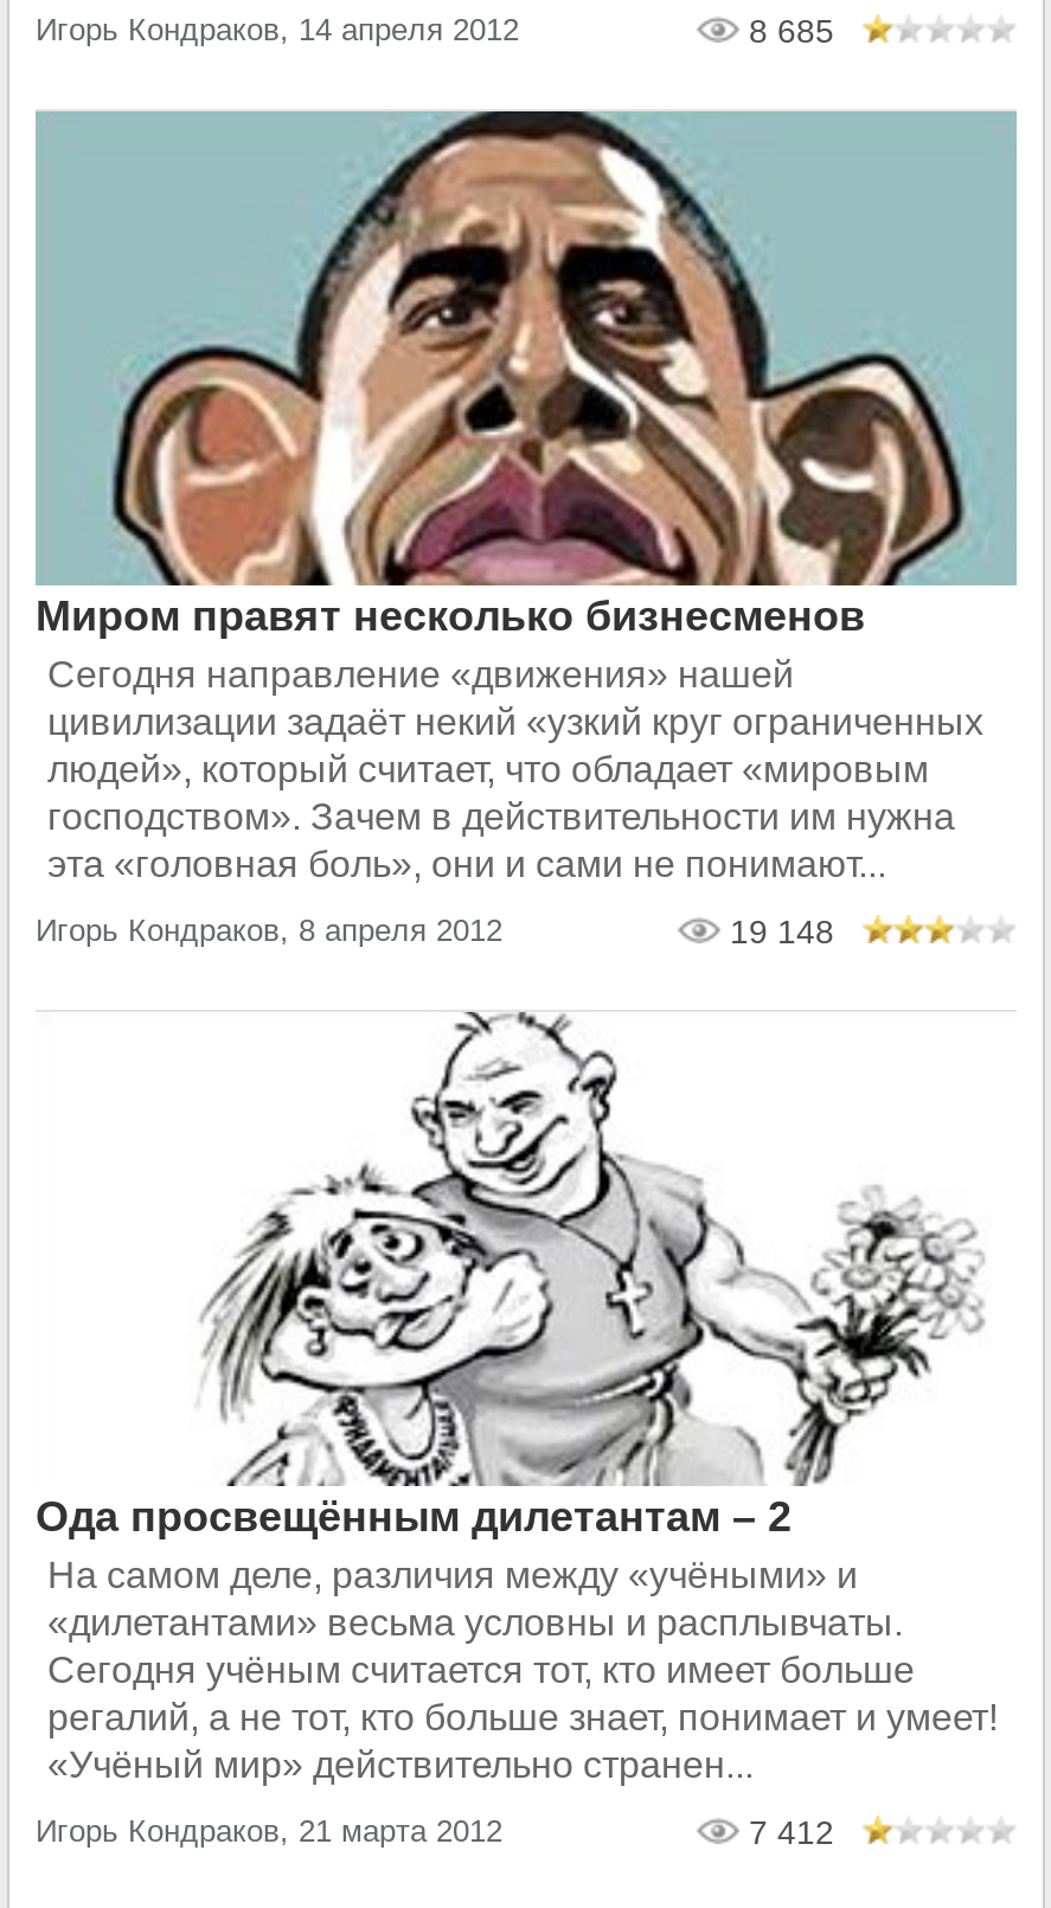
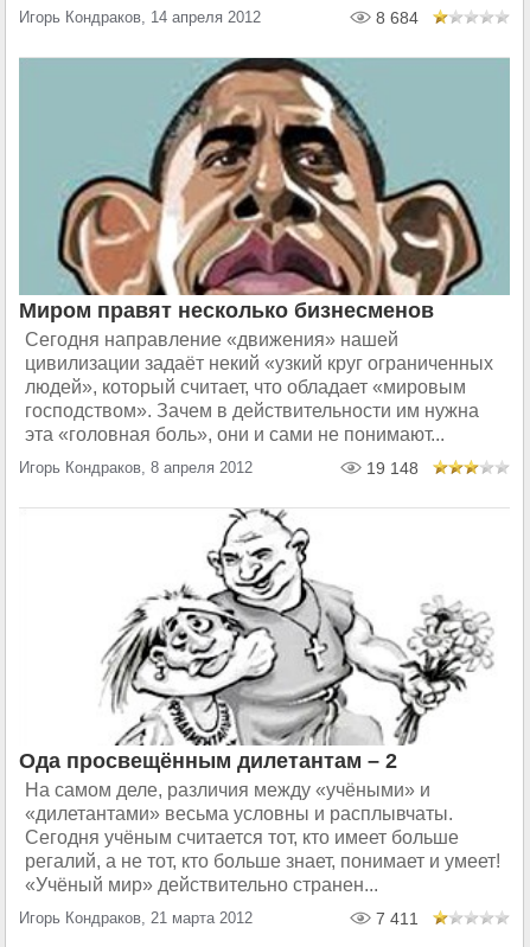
- 8 685
+ 8 684

- 7 412
+ 7 411
